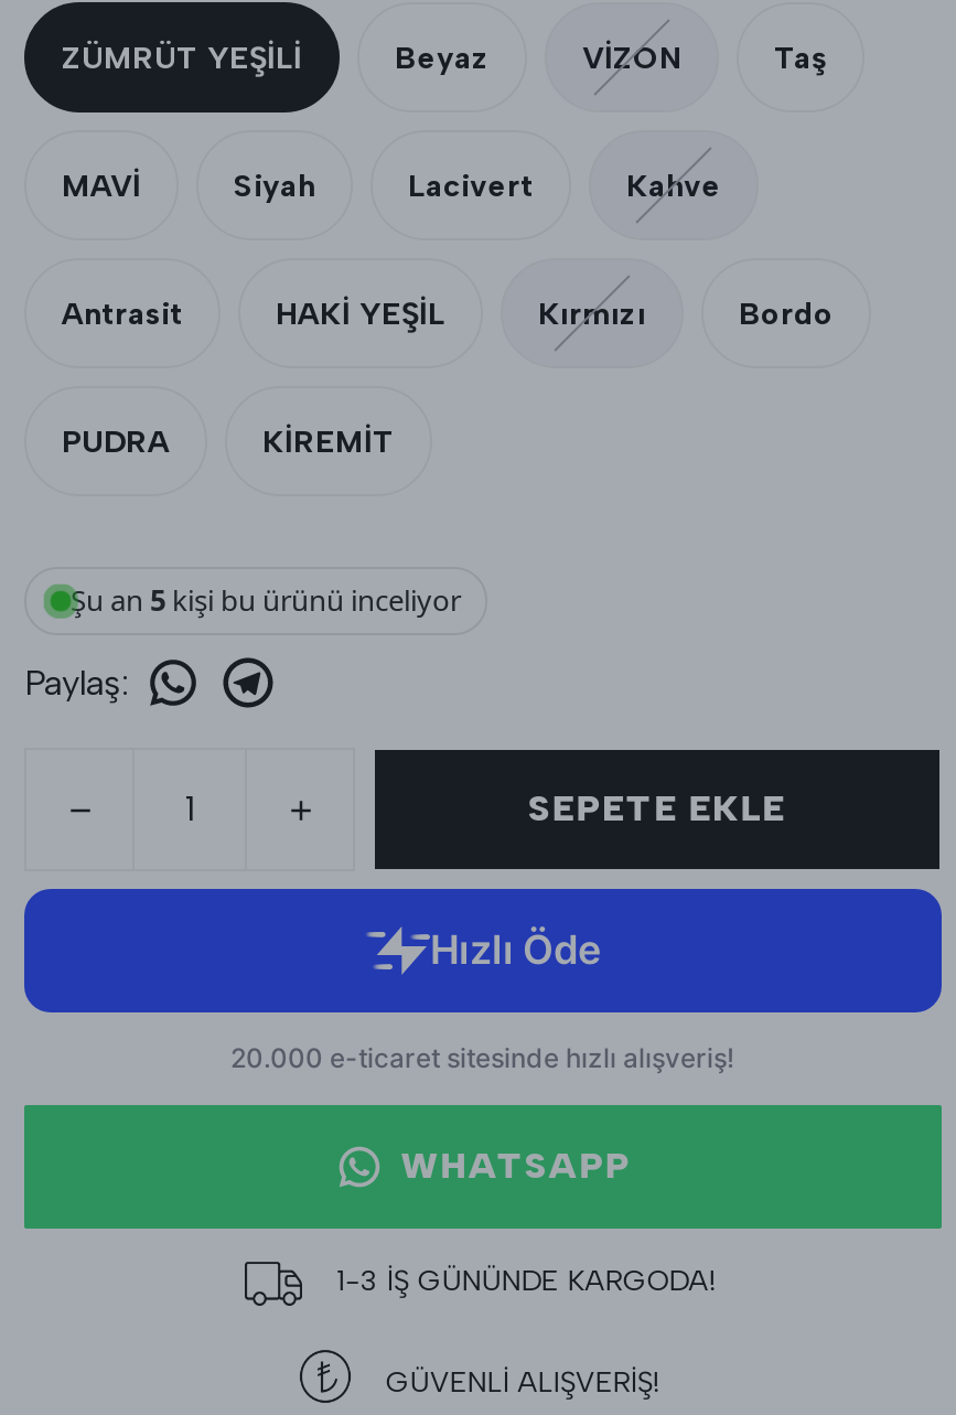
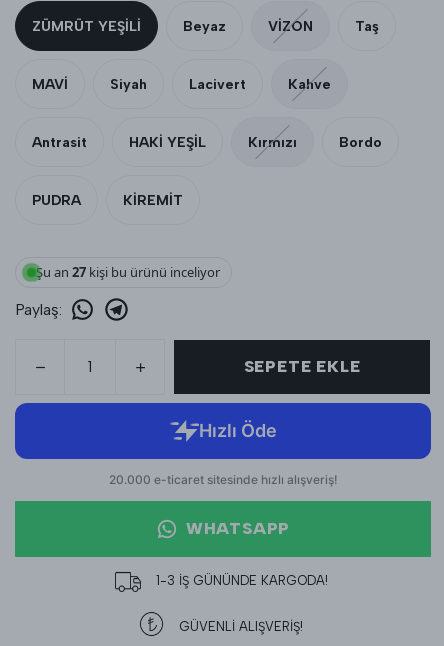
- Şu an 5 kişi bu ürünü inceliyor
+ Şu an 27 kişi bu ürünü inceliyor
